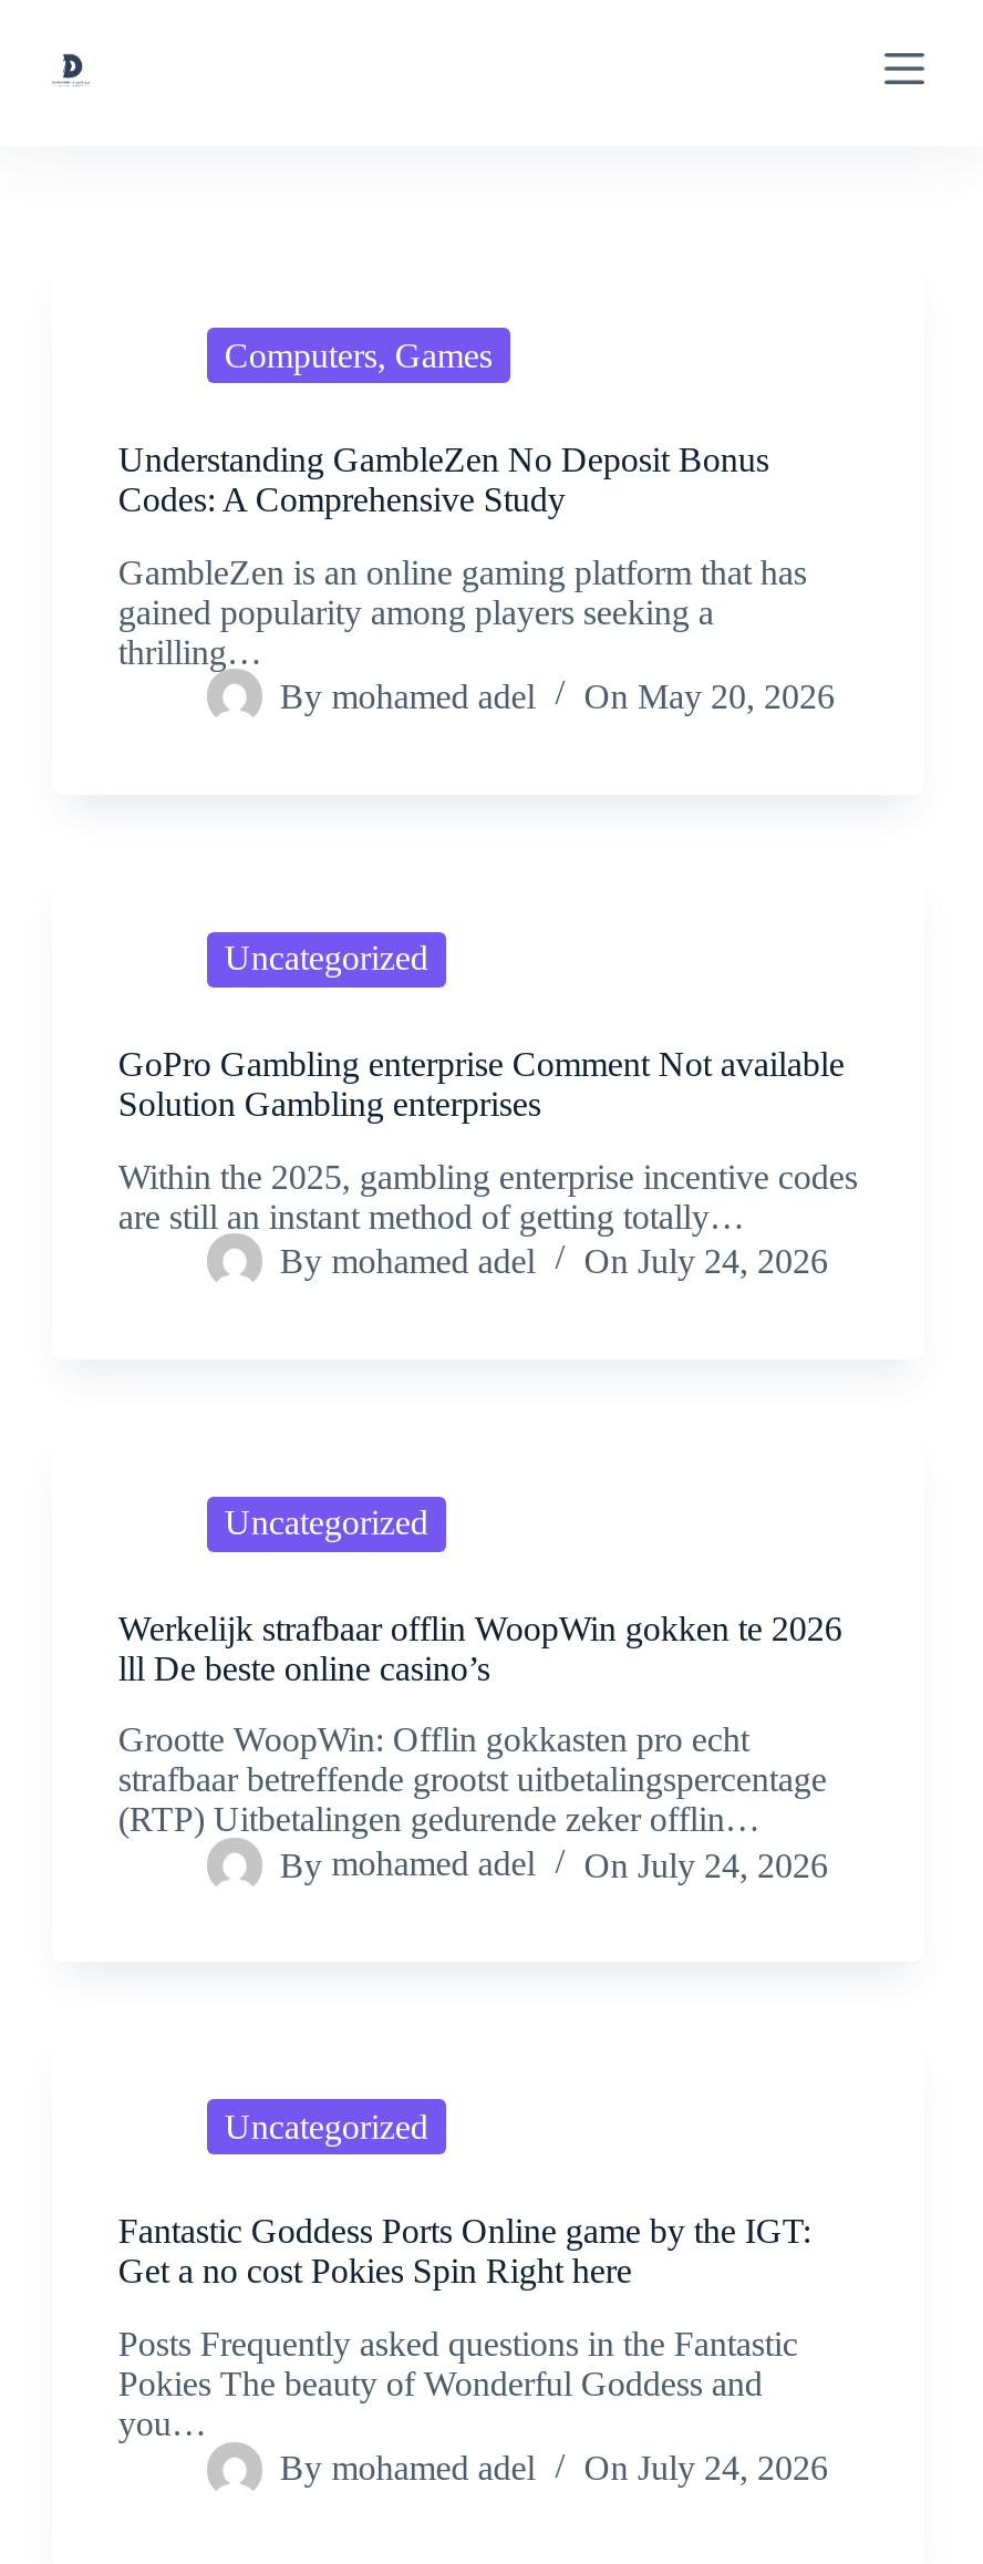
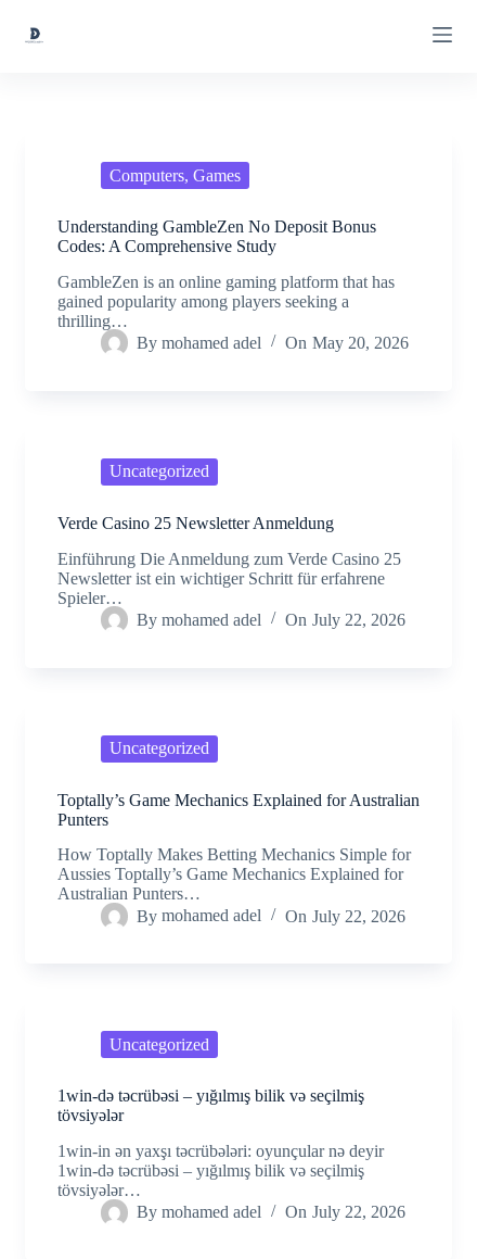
- GoPro Gambling enterprise Comment Not available
- Solution Gambling enterprises
+ Verde Casino 25 Newsletter Anmeldung

- Within the 2025, gambling enterprise incentive codes
- are still an instant method of getting totally…
+ Einführung Die Anmeldung zum Verde Casino 25
+ Newsletter ist ein wichtiger Schritt für erfahrene
+ Spieler…

- By mohamed adel On July 24, 2026
+ By mohamed adel On July 22, 2026

- Werkelijk strafbaar offlin WoopWin gokken te 2026
- lll De beste online casino’s
+ Toptally’s Game Mechanics Explained for Australian
+ Punters

- Grootte WoopWin: Offlin gokkasten pro echt
- strafbaar betreffende grootst uitbetalingspercentage
- (RTP) Uitbetalingen gedurende zeker offlin…
+ How Toptally Makes Betting Mechanics Simple for
+ Aussies Toptally’s Game Mechanics Explained for
+ Australian Punters…

- By mohamed adel On July 24, 2026
+ By mohamed adel On July 22, 2026

- Fantastic Goddess Ports Online game by the IGT:
- Get a no cost Pokies Spin Right here
+ 1win-də təcrübəsi – yığılmış bilik və seçilmiş
+ tövsiyələr

- Posts Frequently asked questions in the Fantastic
- Pokies The beauty of Wonderful Goddess and
- you…
+ 1win-in ən yaxşı təcrübələri: oyunçular nə deyir
+ 1win-də təcrübəsi – yığılmış bilik və seçilmiş
+ tövsiyələr…

- By mohamed adel On July 24, 2026
+ By mohamed adel On July 22, 2026
